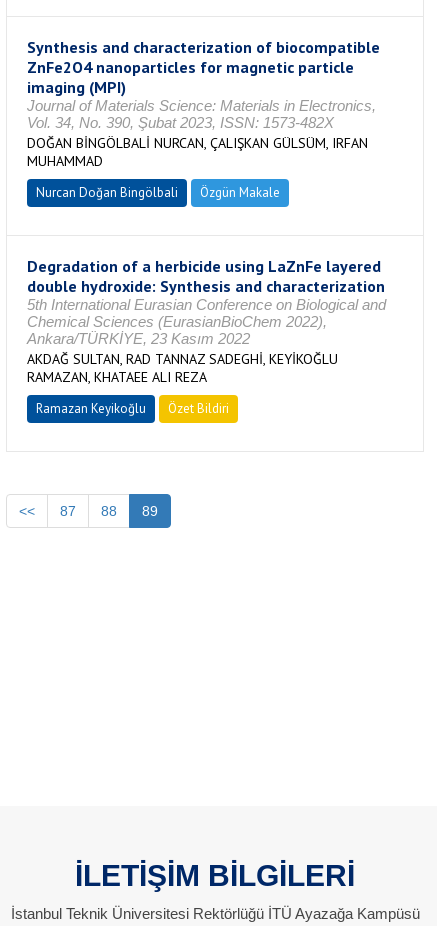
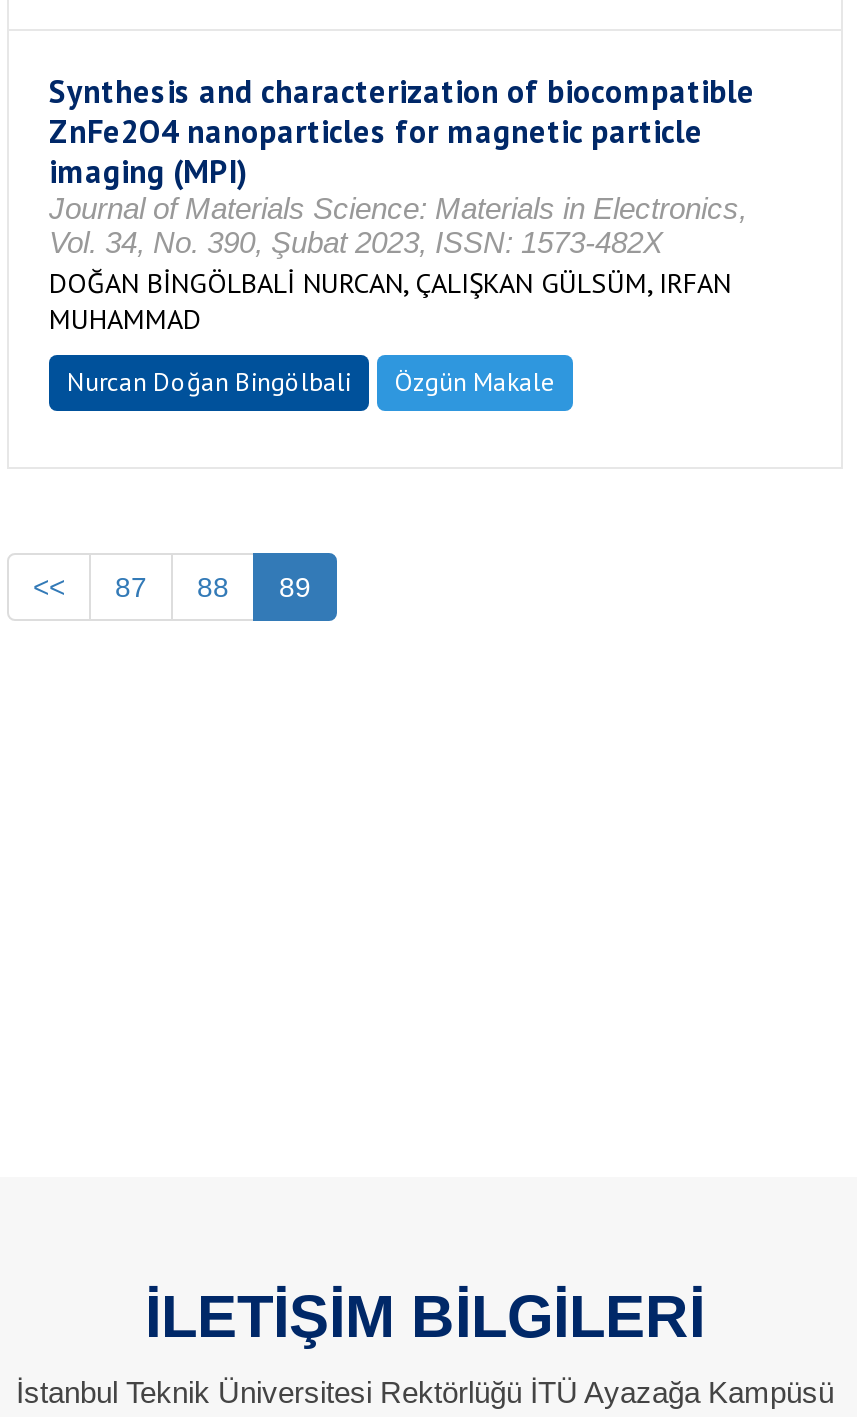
- Degradation of a herbicide using LaZnFe layered
- double hydroxide: Synthesis and characterization
- 5th International Eurasian Conference on Biological and
- Chemical Sciences (EurasianBioChem 2022),
- Ankara/TÜRKİYE, 23 Kasım 2022
- AKDAĞ SULTAN, RAD TANNAZ SADEGHİ, KEYİKOĞLU
- RAMAZAN, KHATAEE ALI REZA
- Ramazan Keyikoğlu
- Özet Bildiri
